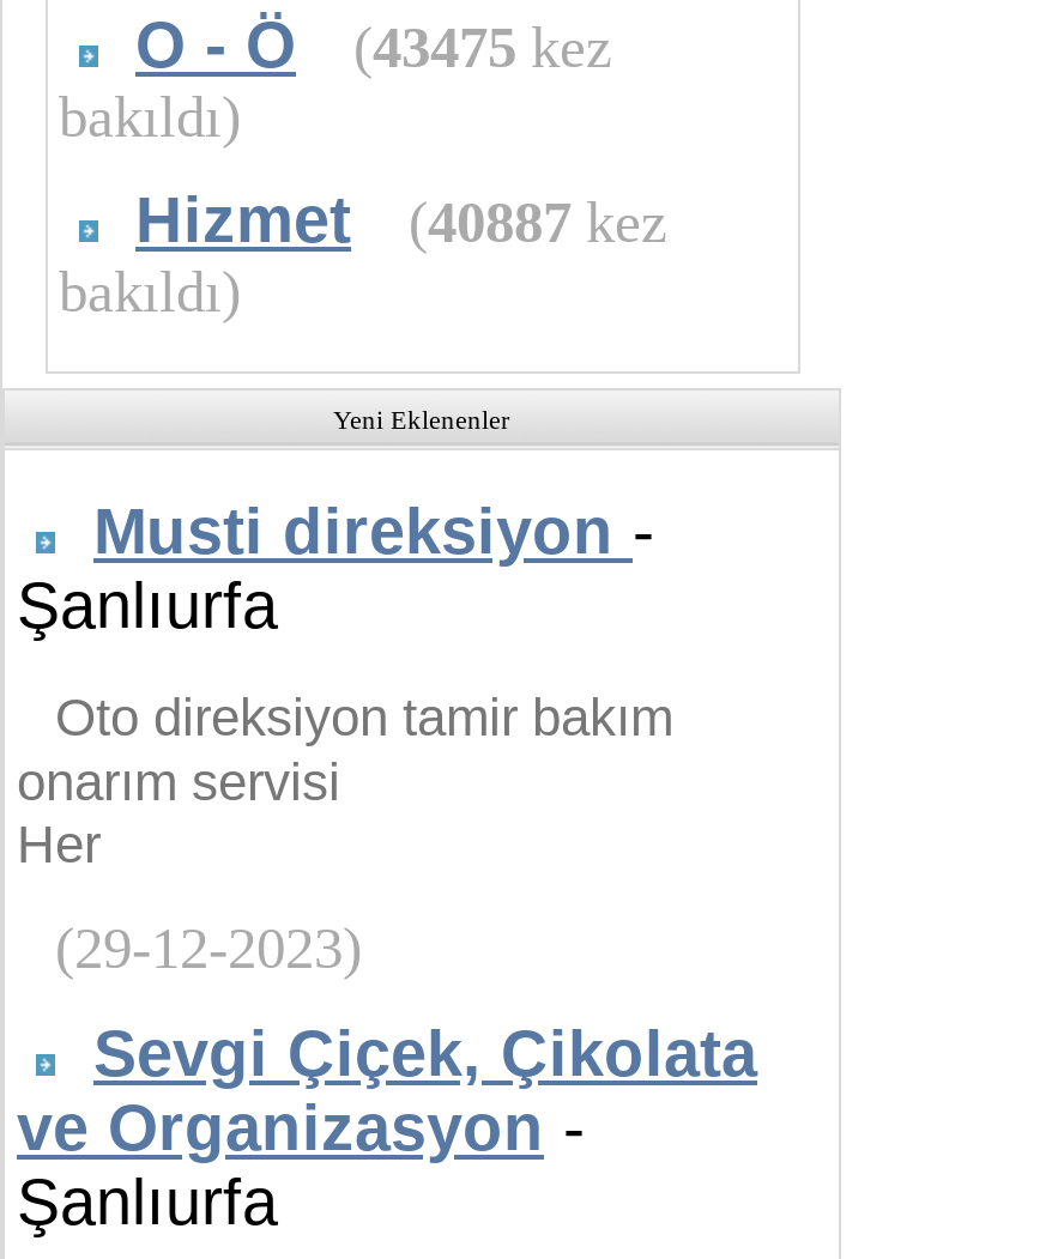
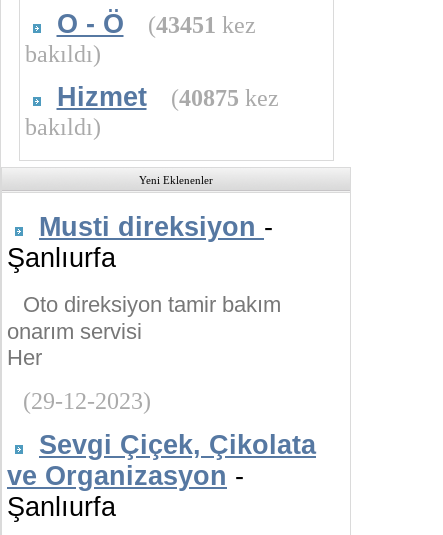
- O - Ö (43475 kez
+ O - Ö (43451 kez

- Hizmet (40887 kez
+ Hizmet (40875 kez
